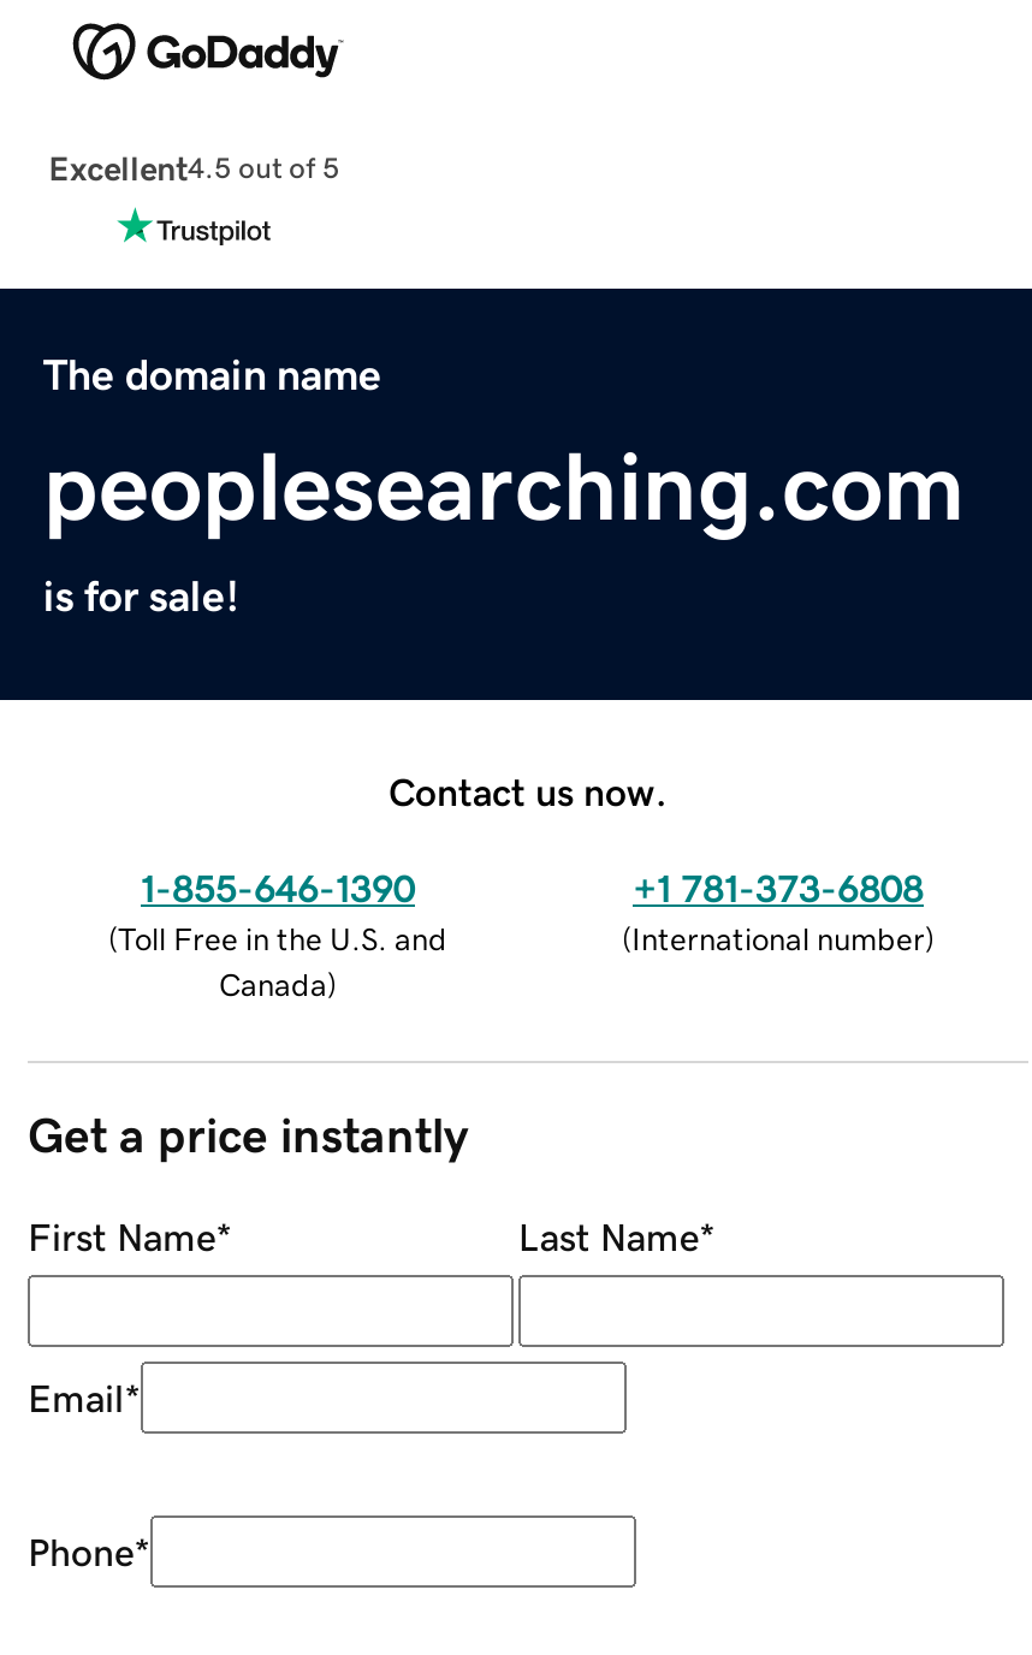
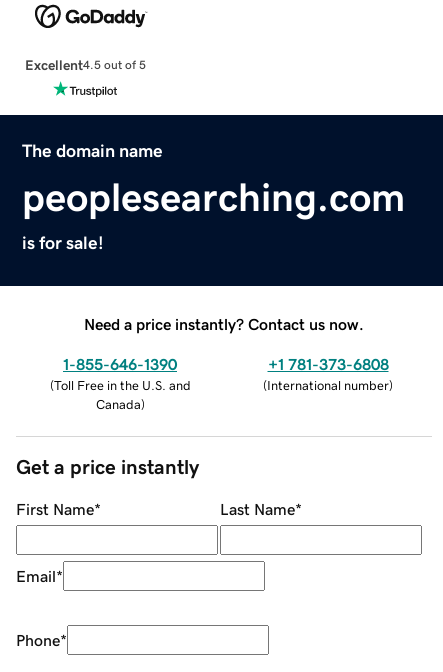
- Contact us now.
+ Need a price instantly? Contact us now.
